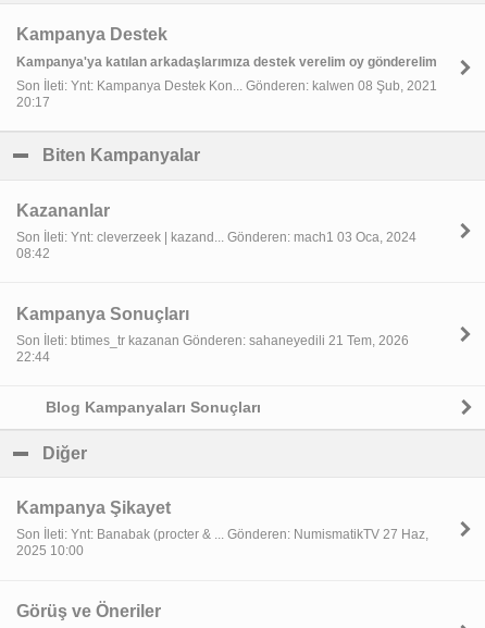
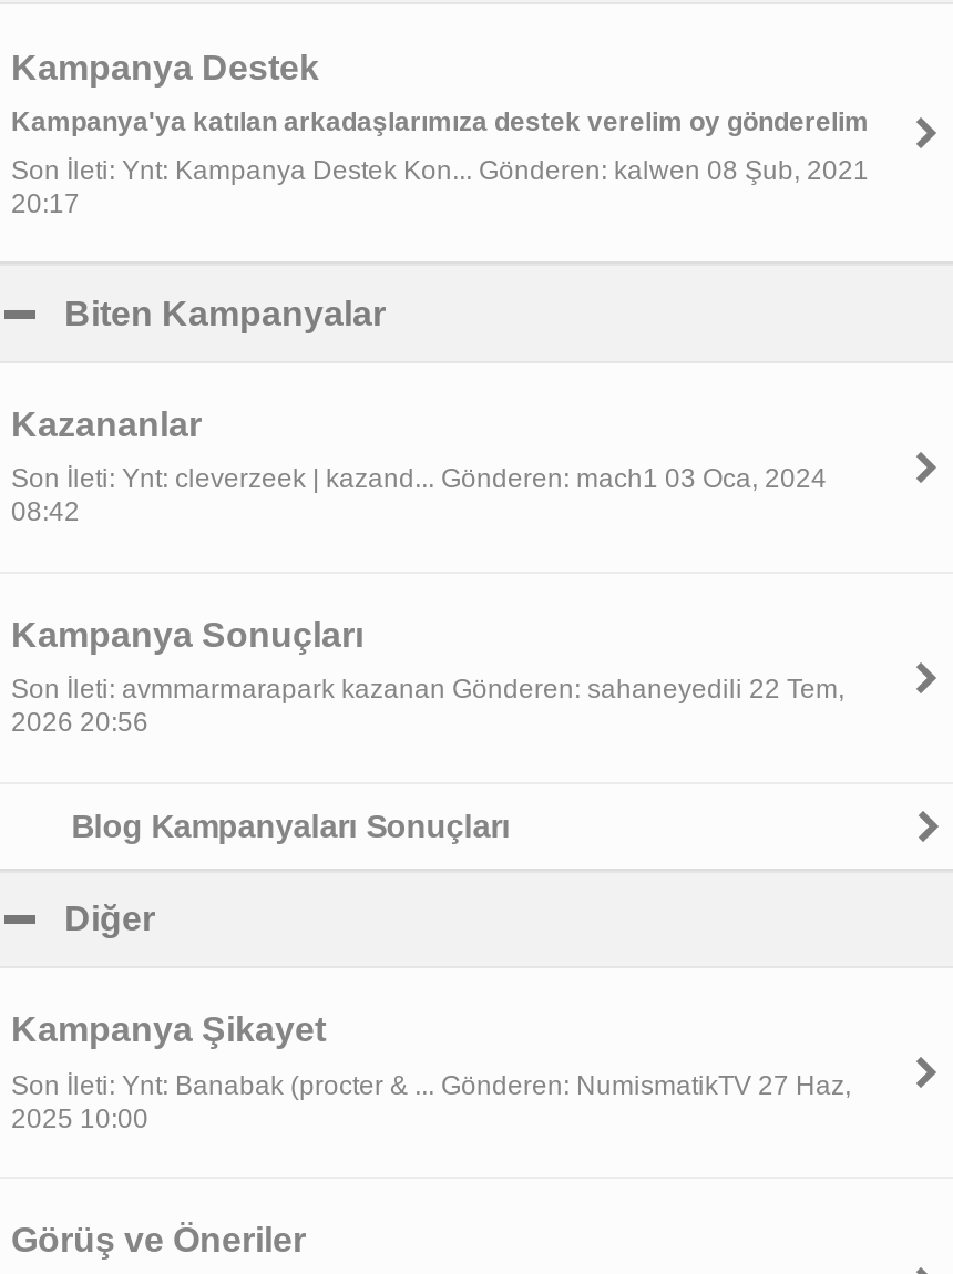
- Son İleti: btimes_tr kazanan Gönderen: sahaneyedili 21 Tem, 2026
- 22:44
+ Son İleti: avmmarmarapark kazanan Gönderen: sahaneyedili 22 Tem,
+ 2026 20:56
